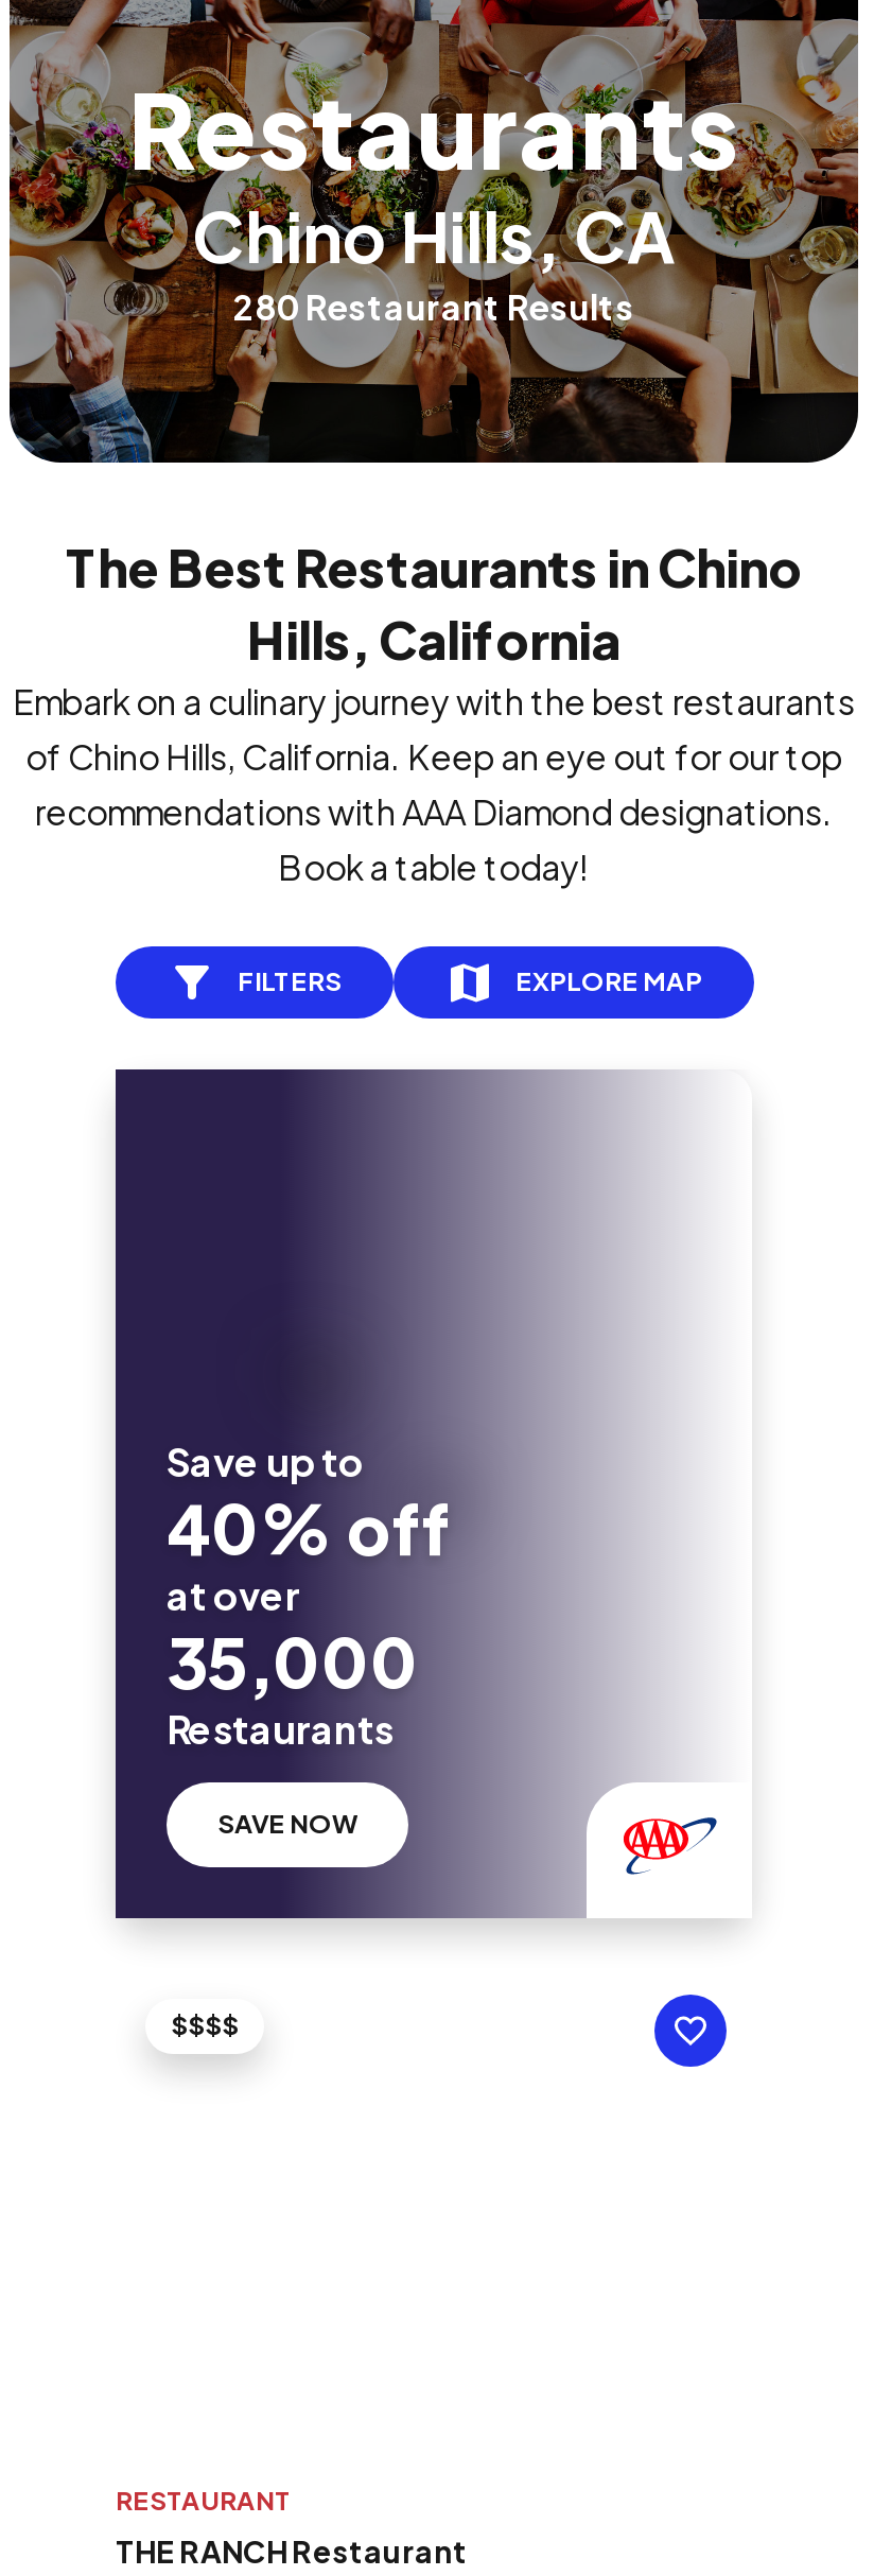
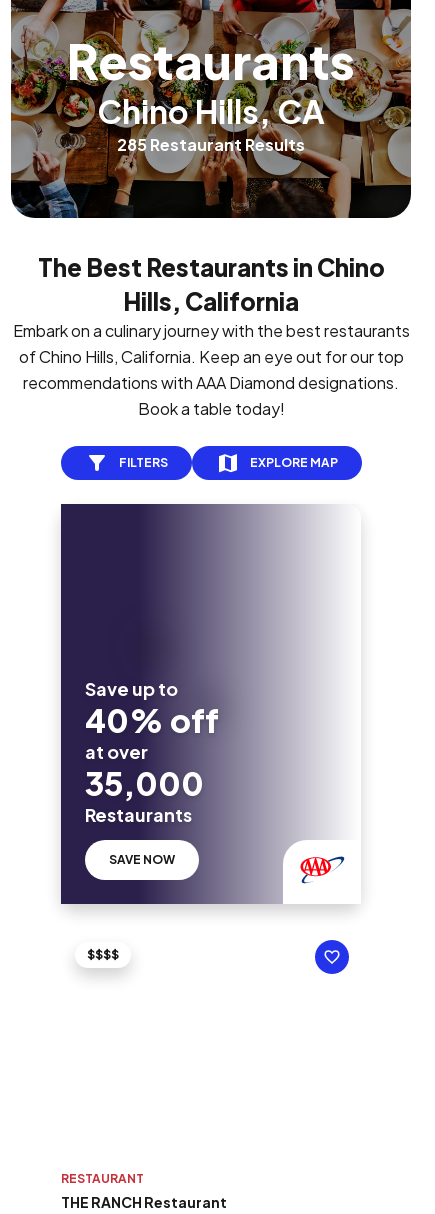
- 280 Restaurant Results
+ 285 Restaurant Results
